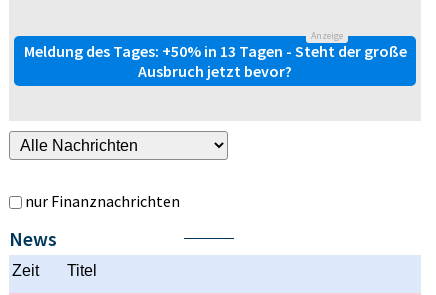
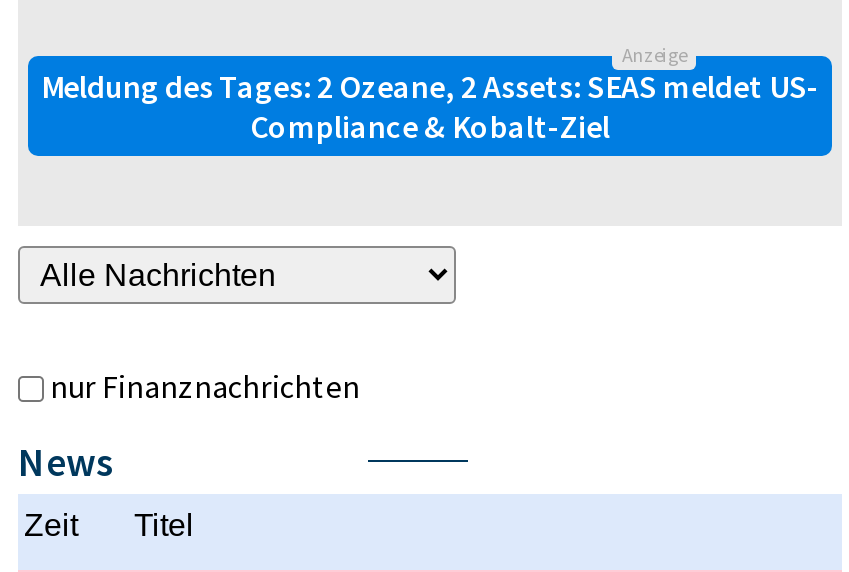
- Meldung des Tages: +50% in 13 Tagen - Steht der große
- Ausbruch jetzt bevor?
+ Meldung des Tages: 2 Ozeane, 2 Assets: SEAS meldet US-
+ Compliance & Kobalt-Ziel
